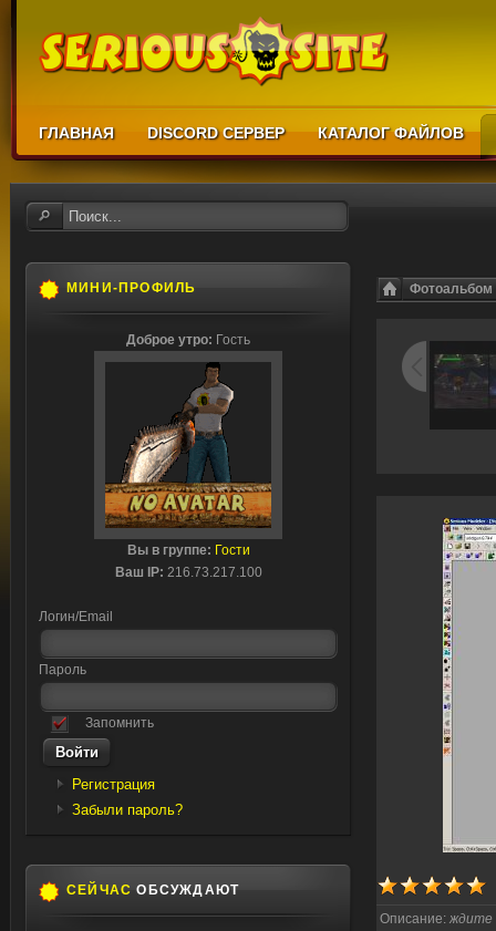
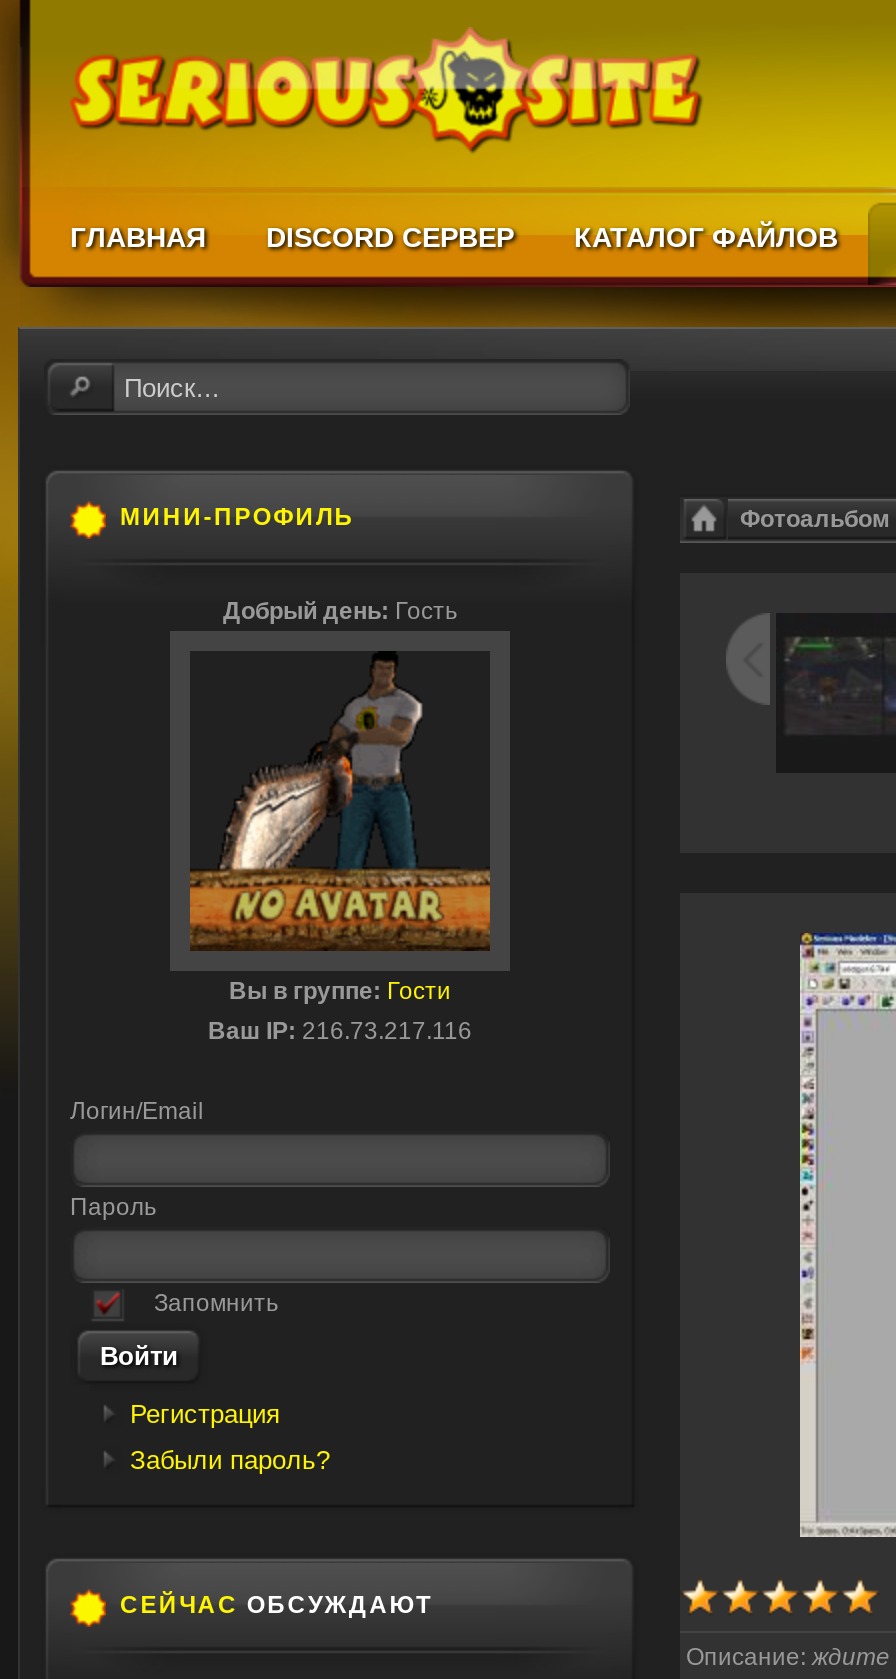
- Доброе утро: Гость
+ Добрый день: Гость

- Ваш IP: 216.73.217.100
+ Ваш IP: 216.73.217.116
